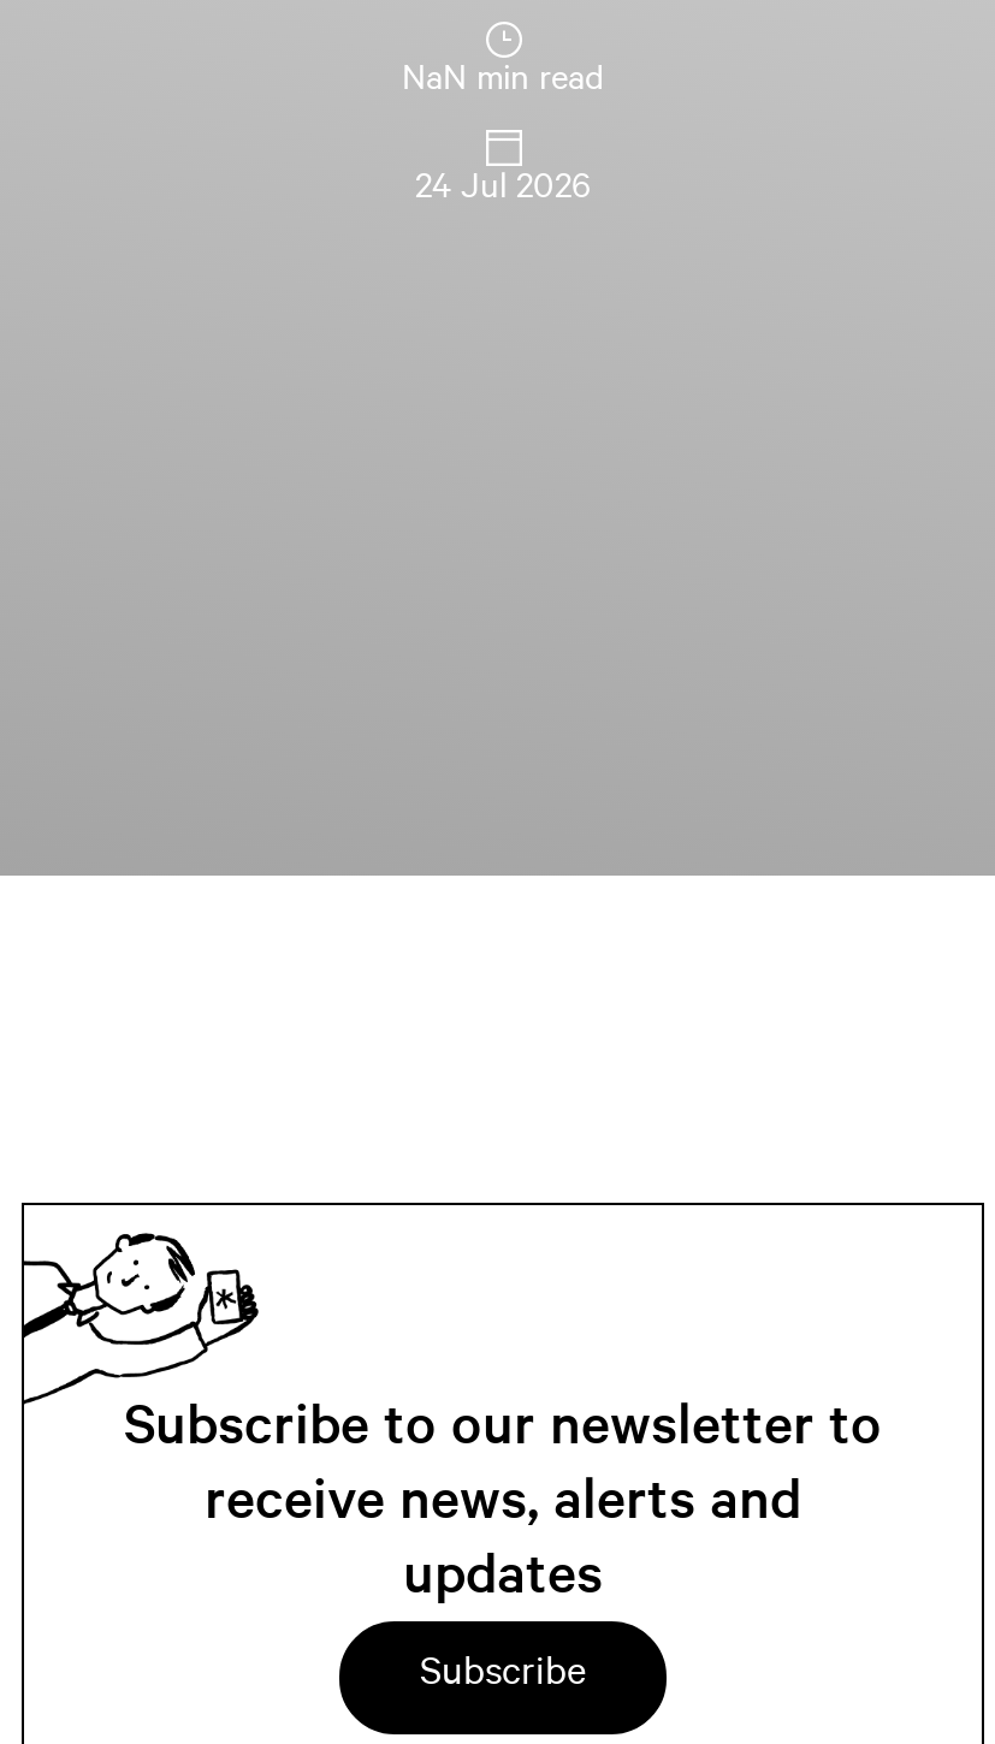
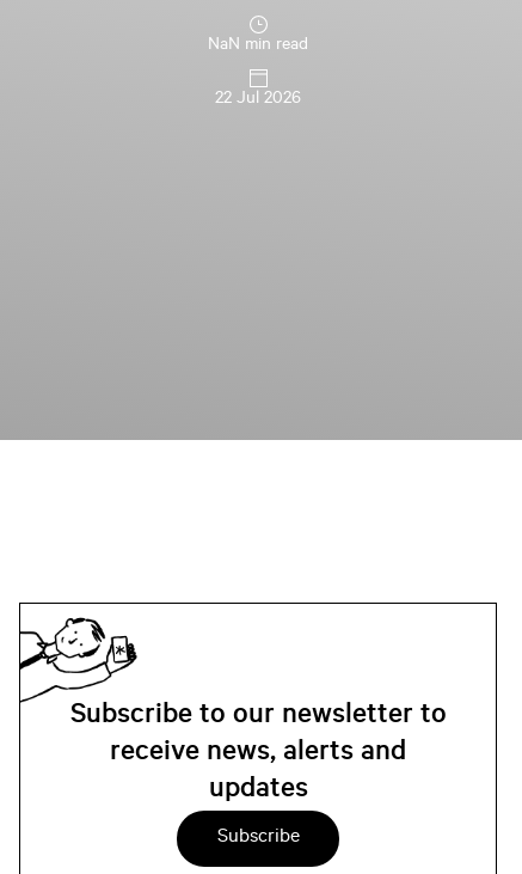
- 24 Jul 2026
+ 22 Jul 2026
